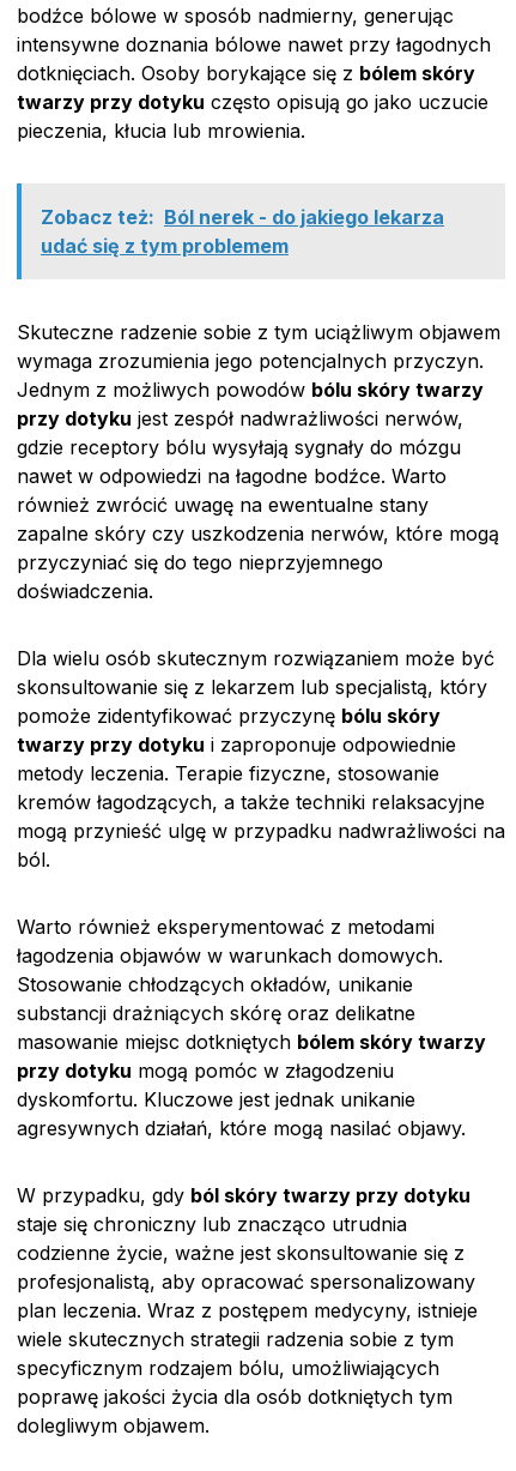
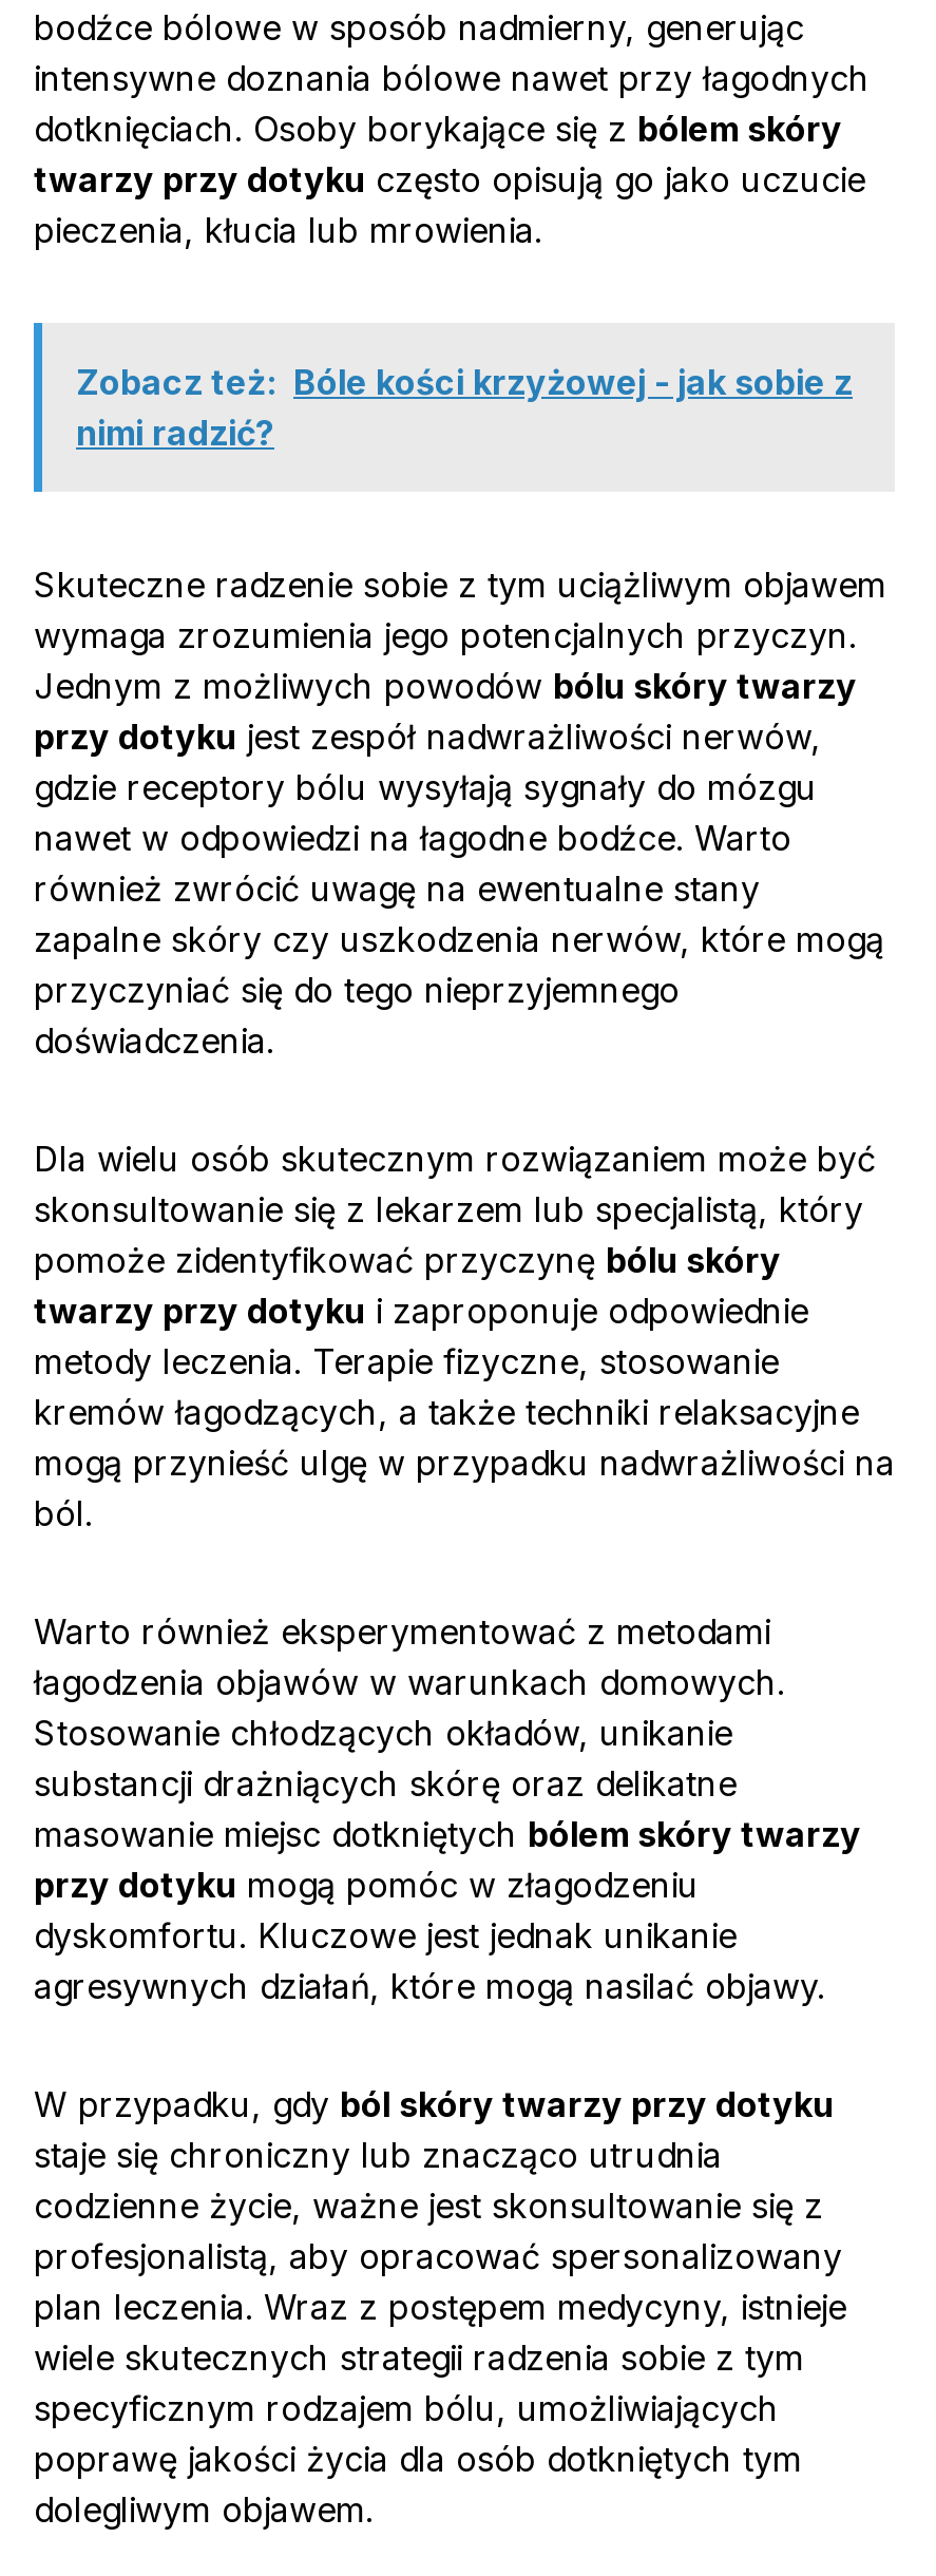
- Zobacz też: Ból nerek - do jakiego lekarza
- udać się z tym problemem
+ Zobacz też: Bóle kości krzyżowej - jak sobie z
+ nimi radzić?
